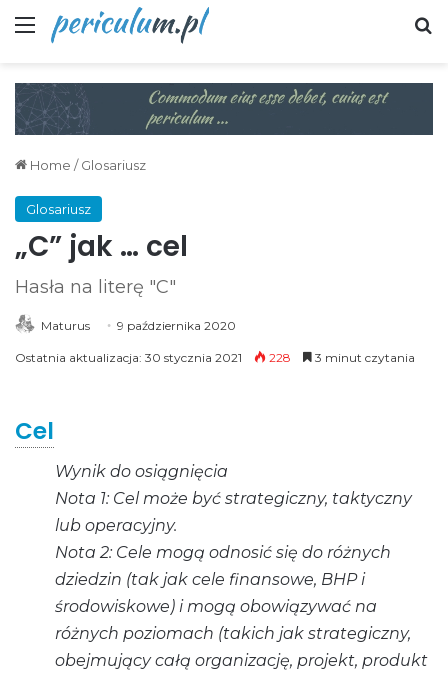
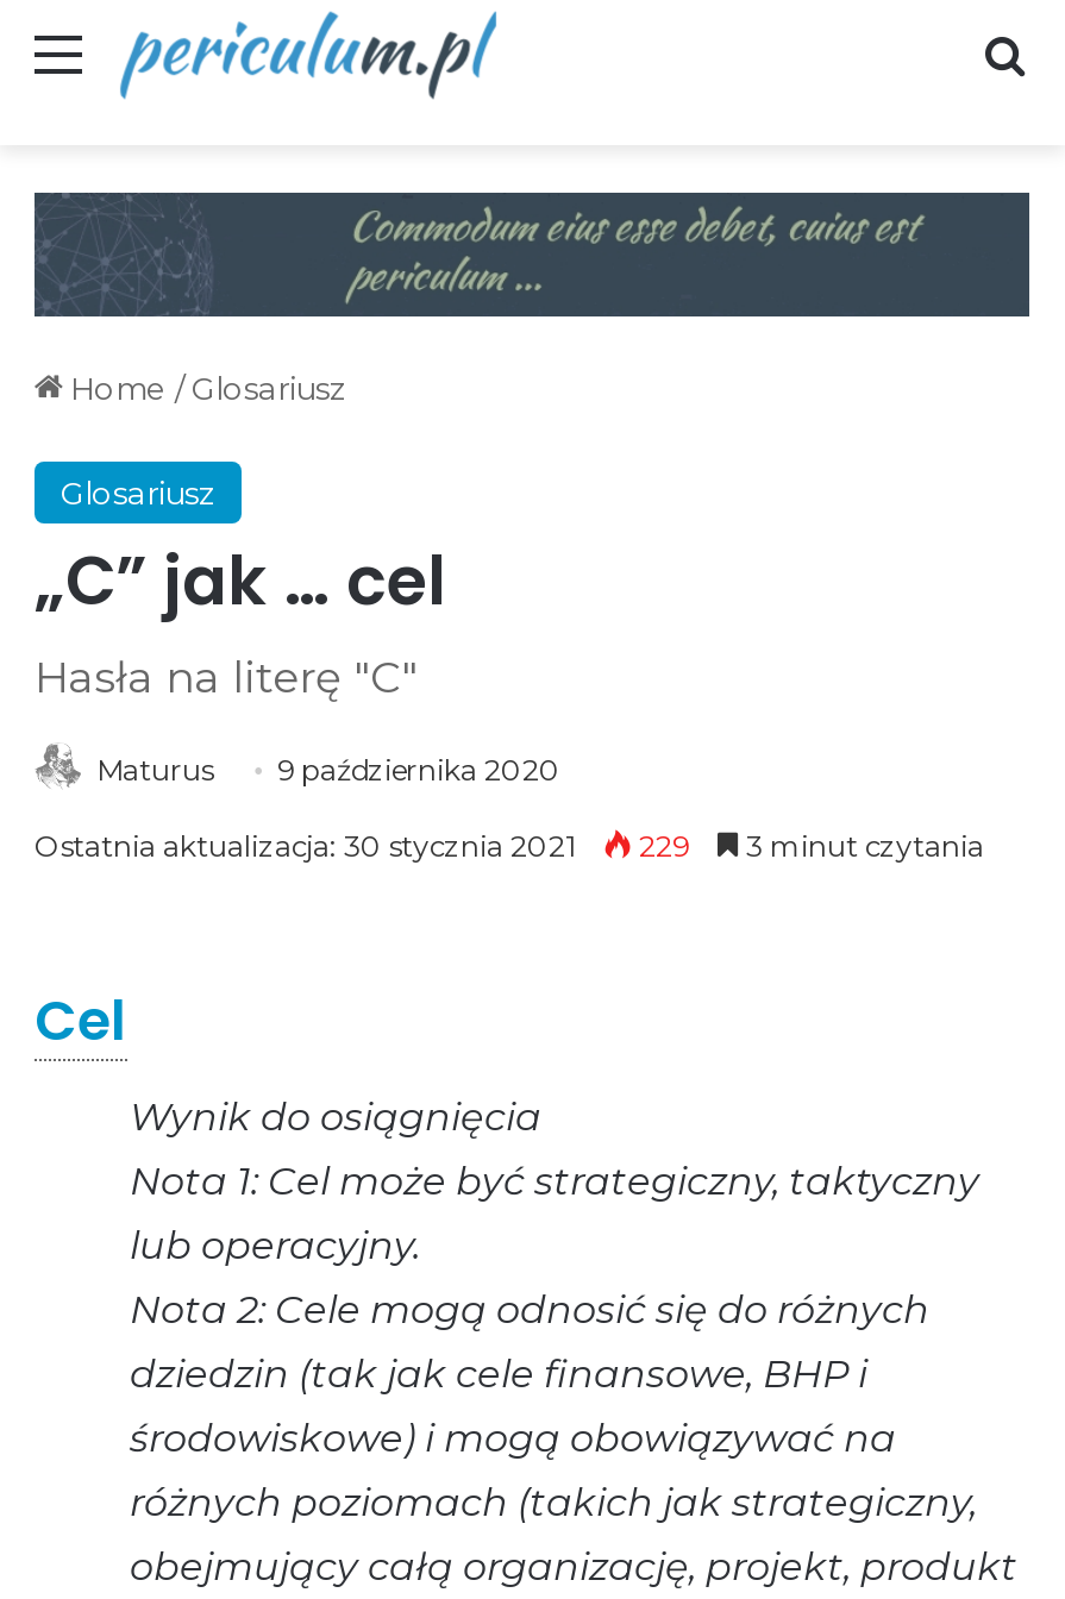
- Ostatnia aktualizacja: 30 stycznia 2021 228 3 minut czytania
+ Ostatnia aktualizacja: 30 stycznia 2021 229 3 minut czytania
